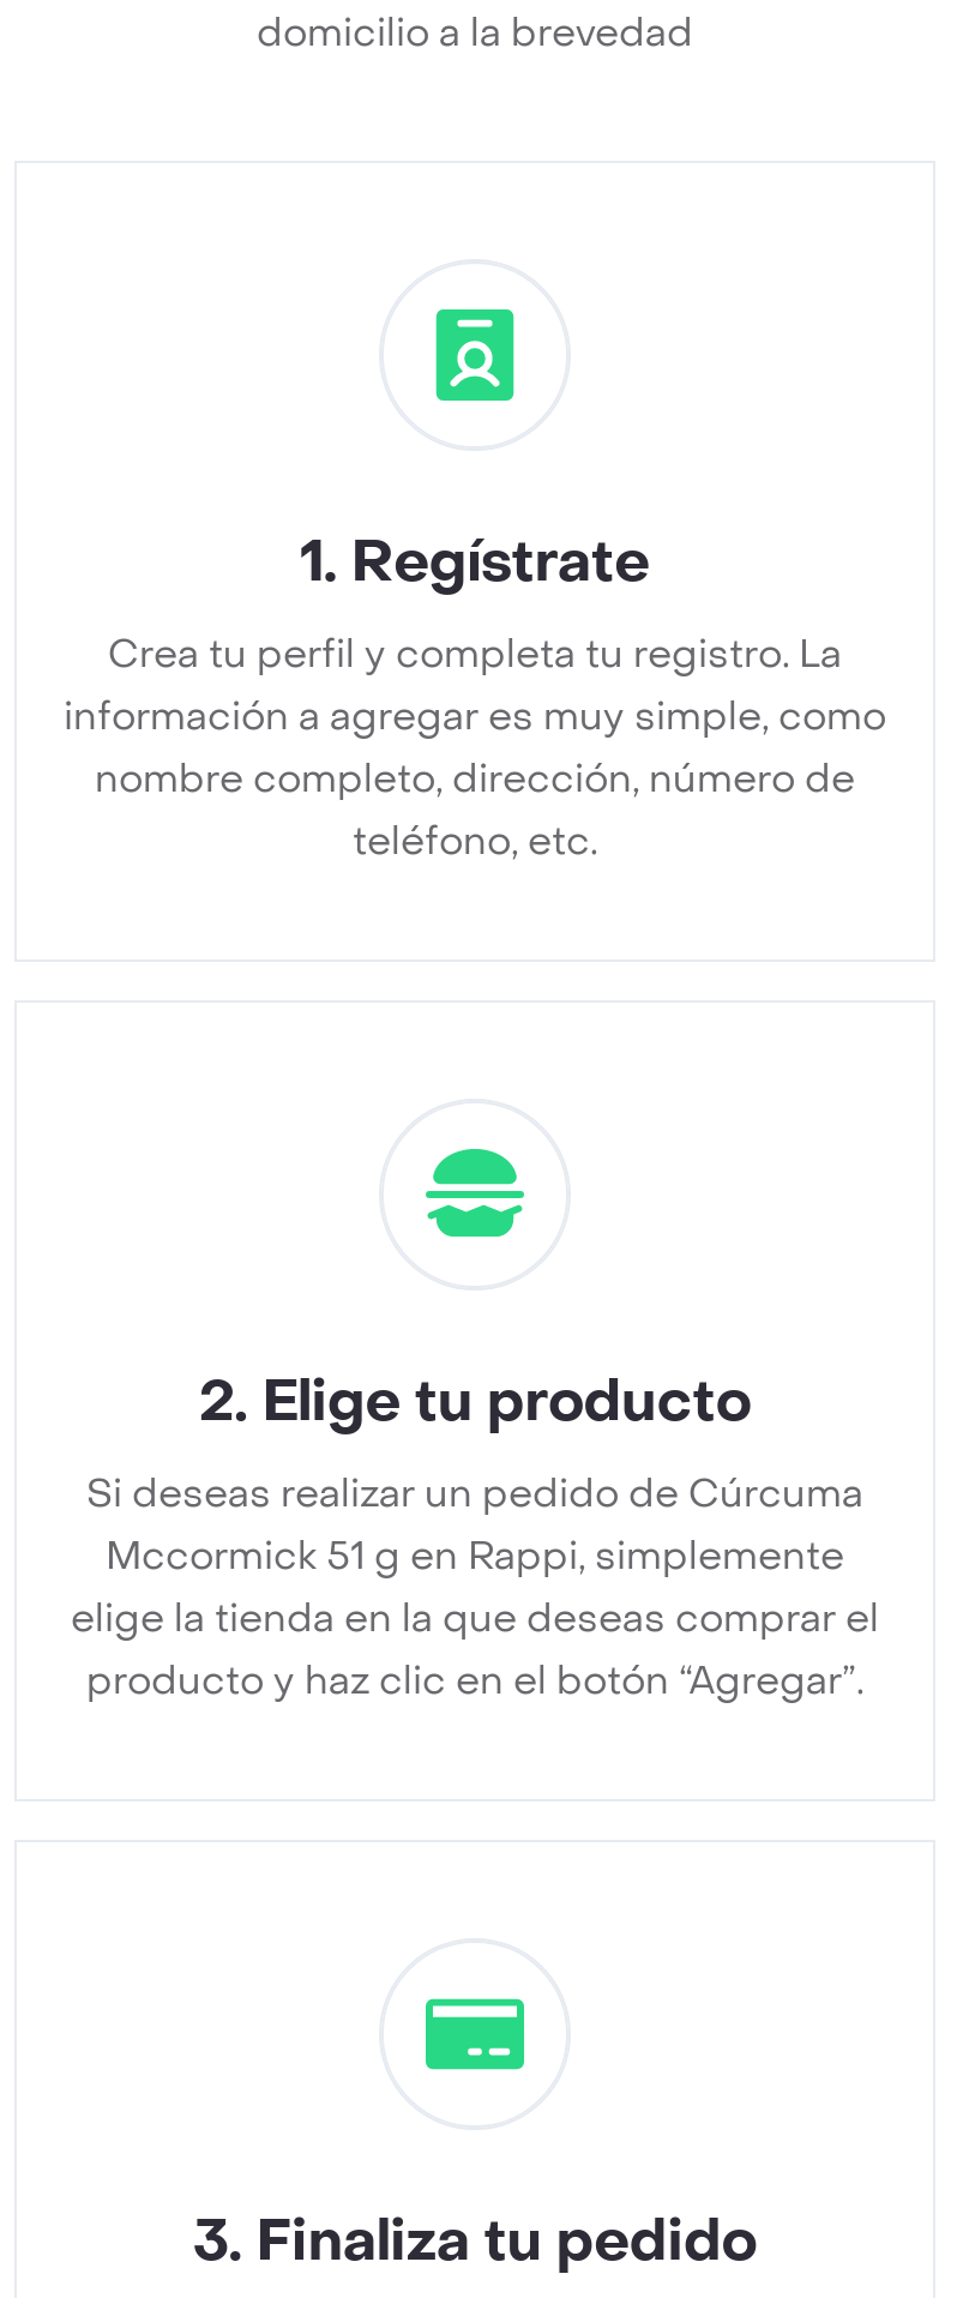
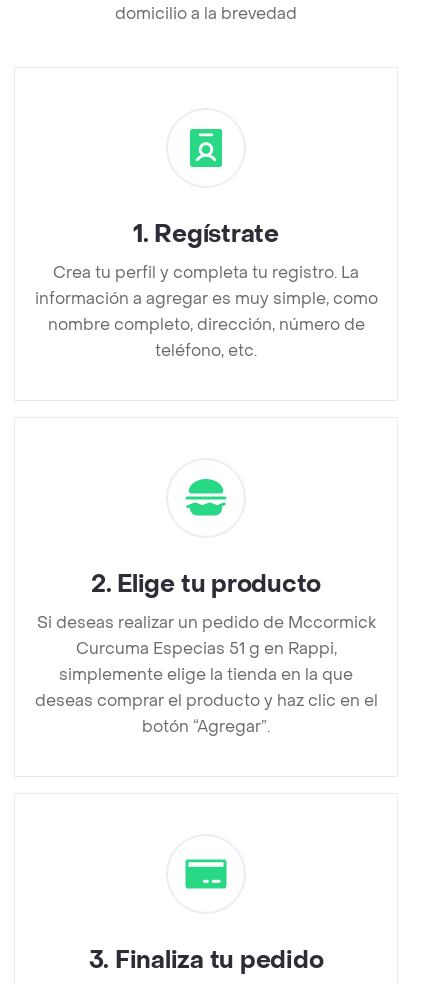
- Si deseas realizar un pedido de Cúrcuma
- Mccormick 51 g en Rappi, simplemente
- elige la tienda en la que deseas comprar el
- producto y haz clic en el botón “Agregar”.
+ Si deseas realizar un pedido de Mccormick
+ Curcuma Especias 51 g en Rappi,
+ simplemente elige la tienda en la que
+ deseas comprar el producto y haz clic en el
+ botón “Agregar”.
